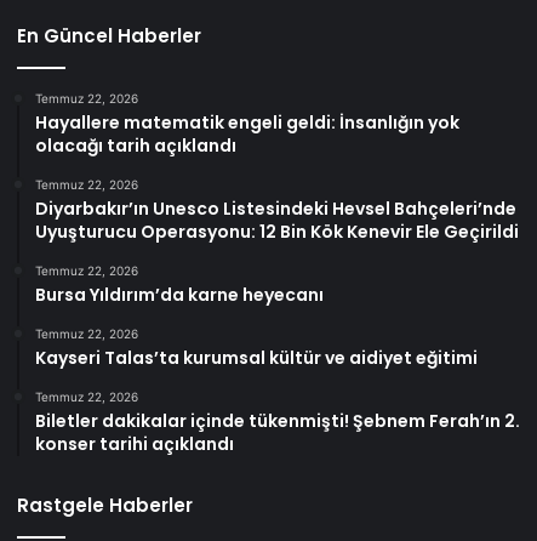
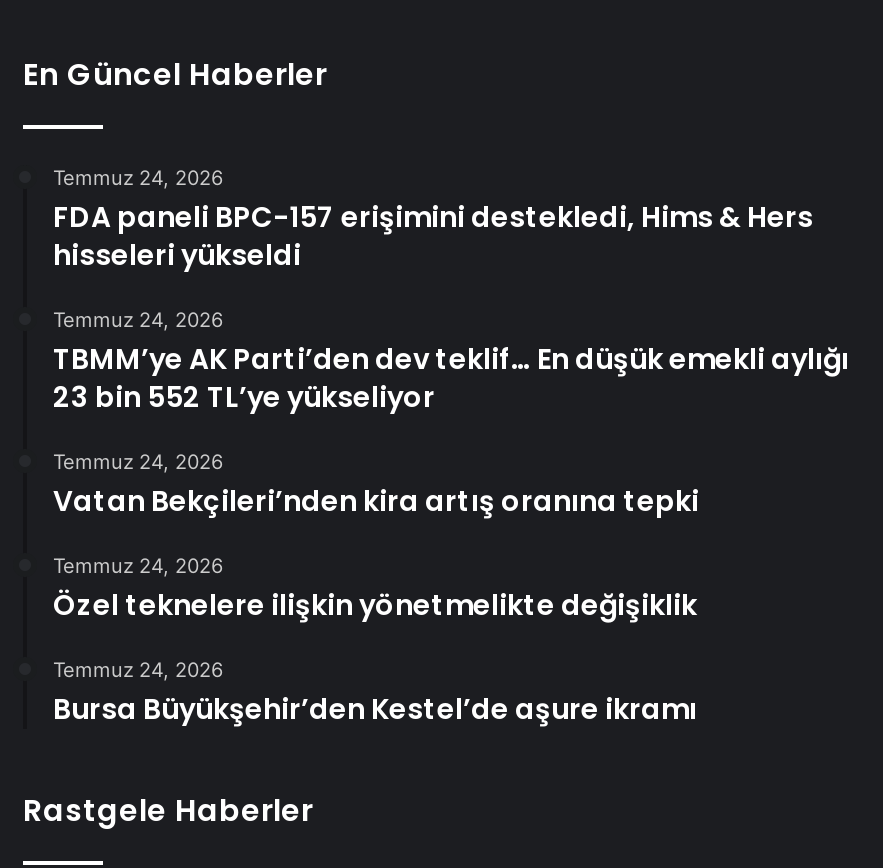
- Temmuz 22, 2026
- Hayallere matematik engeli geldi: İnsanlığın yok
- olacağı tarih açıklandı
+ Temmuz 24, 2026
+ FDA paneli BPC-157 erişimini destekledi, Hims & Hers
+ hisseleri yükseldi

- Temmuz 22, 2026
- Diyarbakır’ın Unesco Listesindeki Hevsel Bahçeleri’nde
- Uyuşturucu Operasyonu: 12 Bin Kök Kenevir Ele Geçirildi
+ Temmuz 24, 2026
+ TBMM’ye AK Parti’den dev teklif… En düşük emekli aylığı
+ 23 bin 552 TL’ye yükseliyor

- Temmuz 22, 2026
- Bursa Yıldırım’da karne heyecanı
+ Temmuz 24, 2026
+ Vatan Bekçileri’nden kira artış oranına tepki

- Temmuz 22, 2026
- Kayseri Talas’ta kurumsal kültür ve aidiyet eğitimi
+ Temmuz 24, 2026
+ Özel teknelere ilişkin yönetmelikte değişiklik

- Temmuz 22, 2026
- Biletler dakikalar içinde tükenmişti! Şebnem Ferah’ın 2.
- konser tarihi açıklandı
+ Temmuz 24, 2026
+ Bursa Büyükşehir’den Kestel’de aşure ikramı
